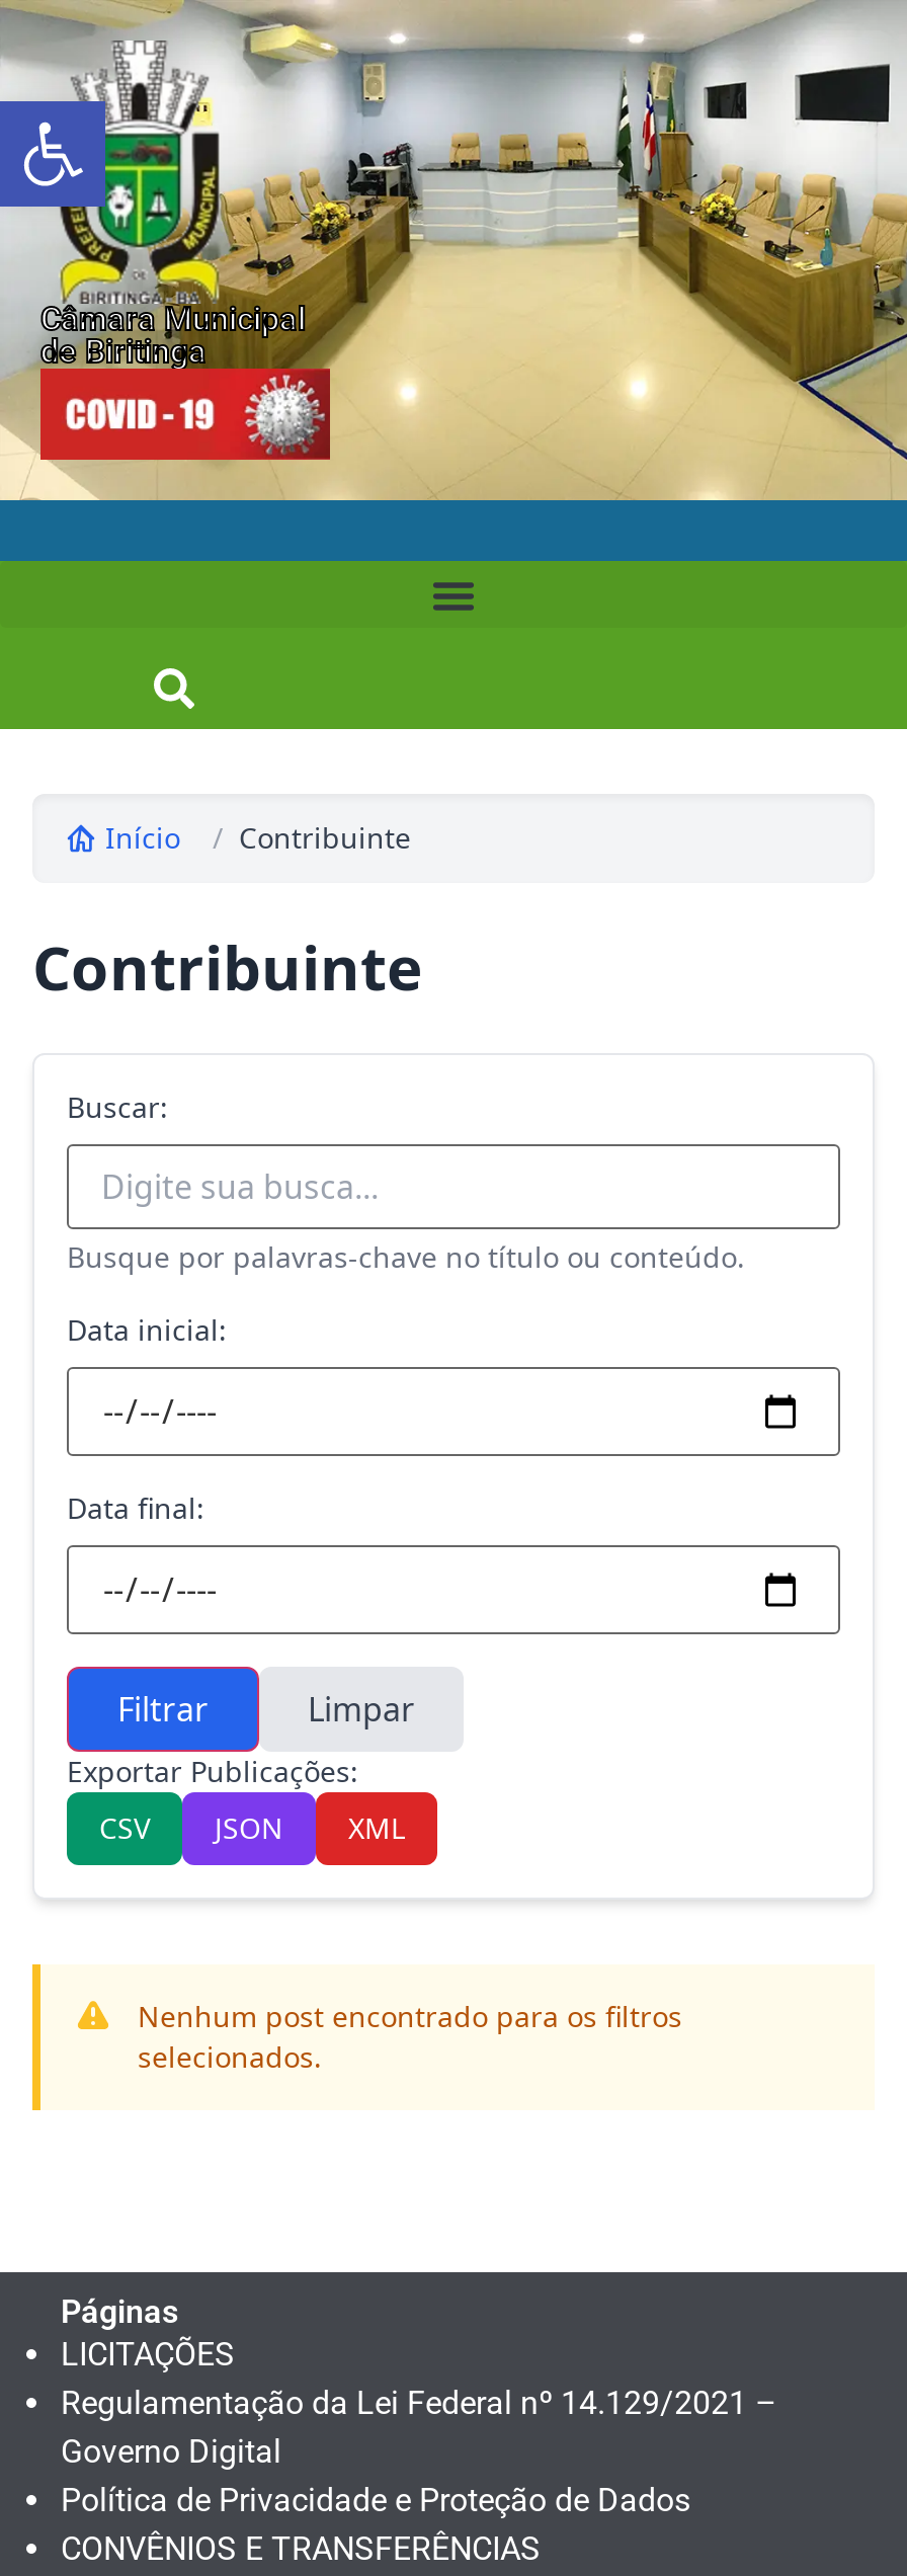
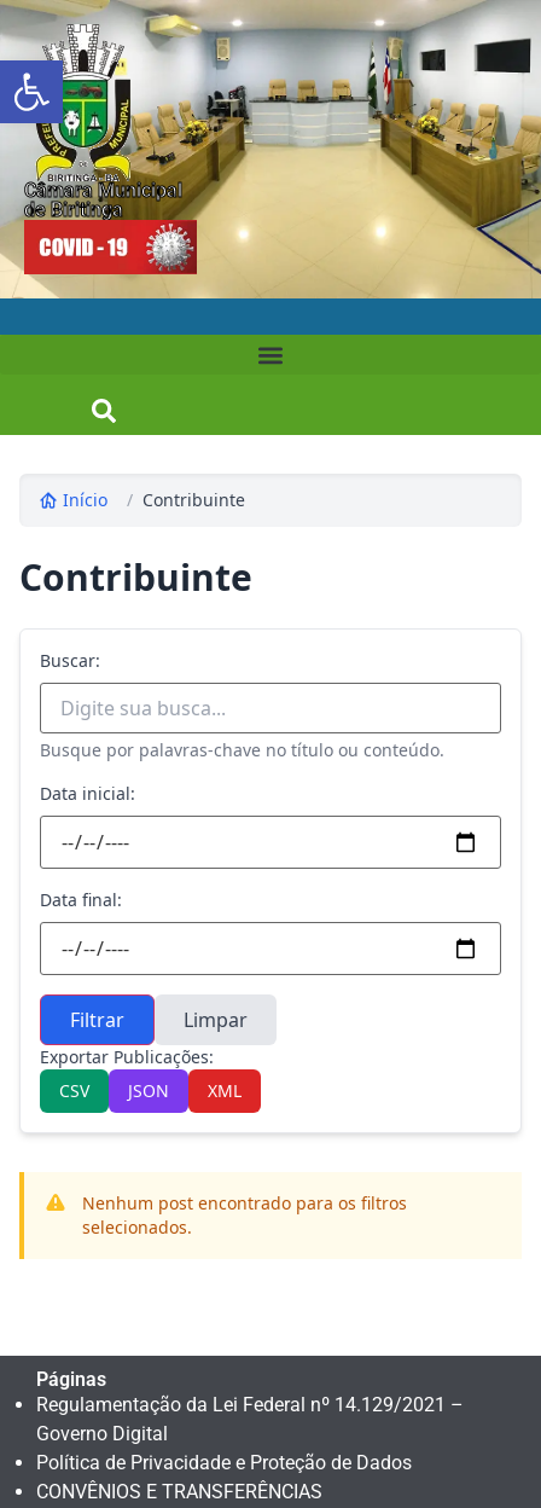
- LICITAÇÕES
